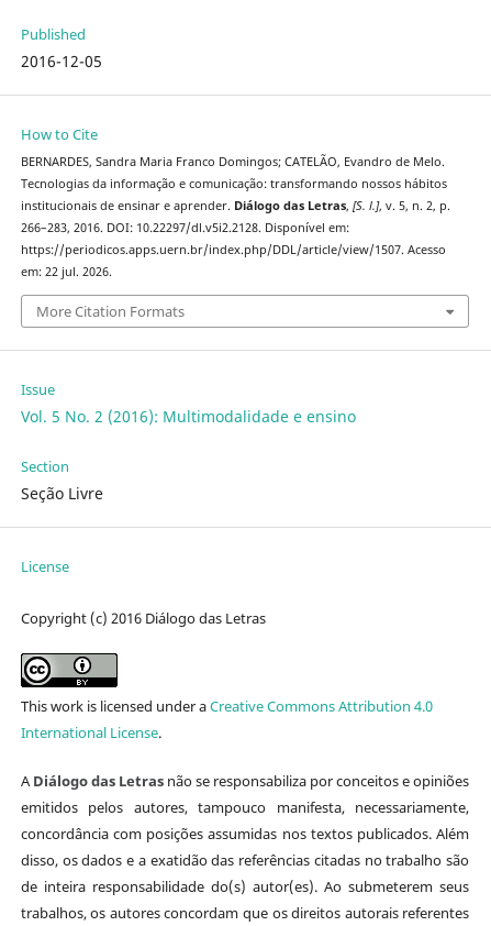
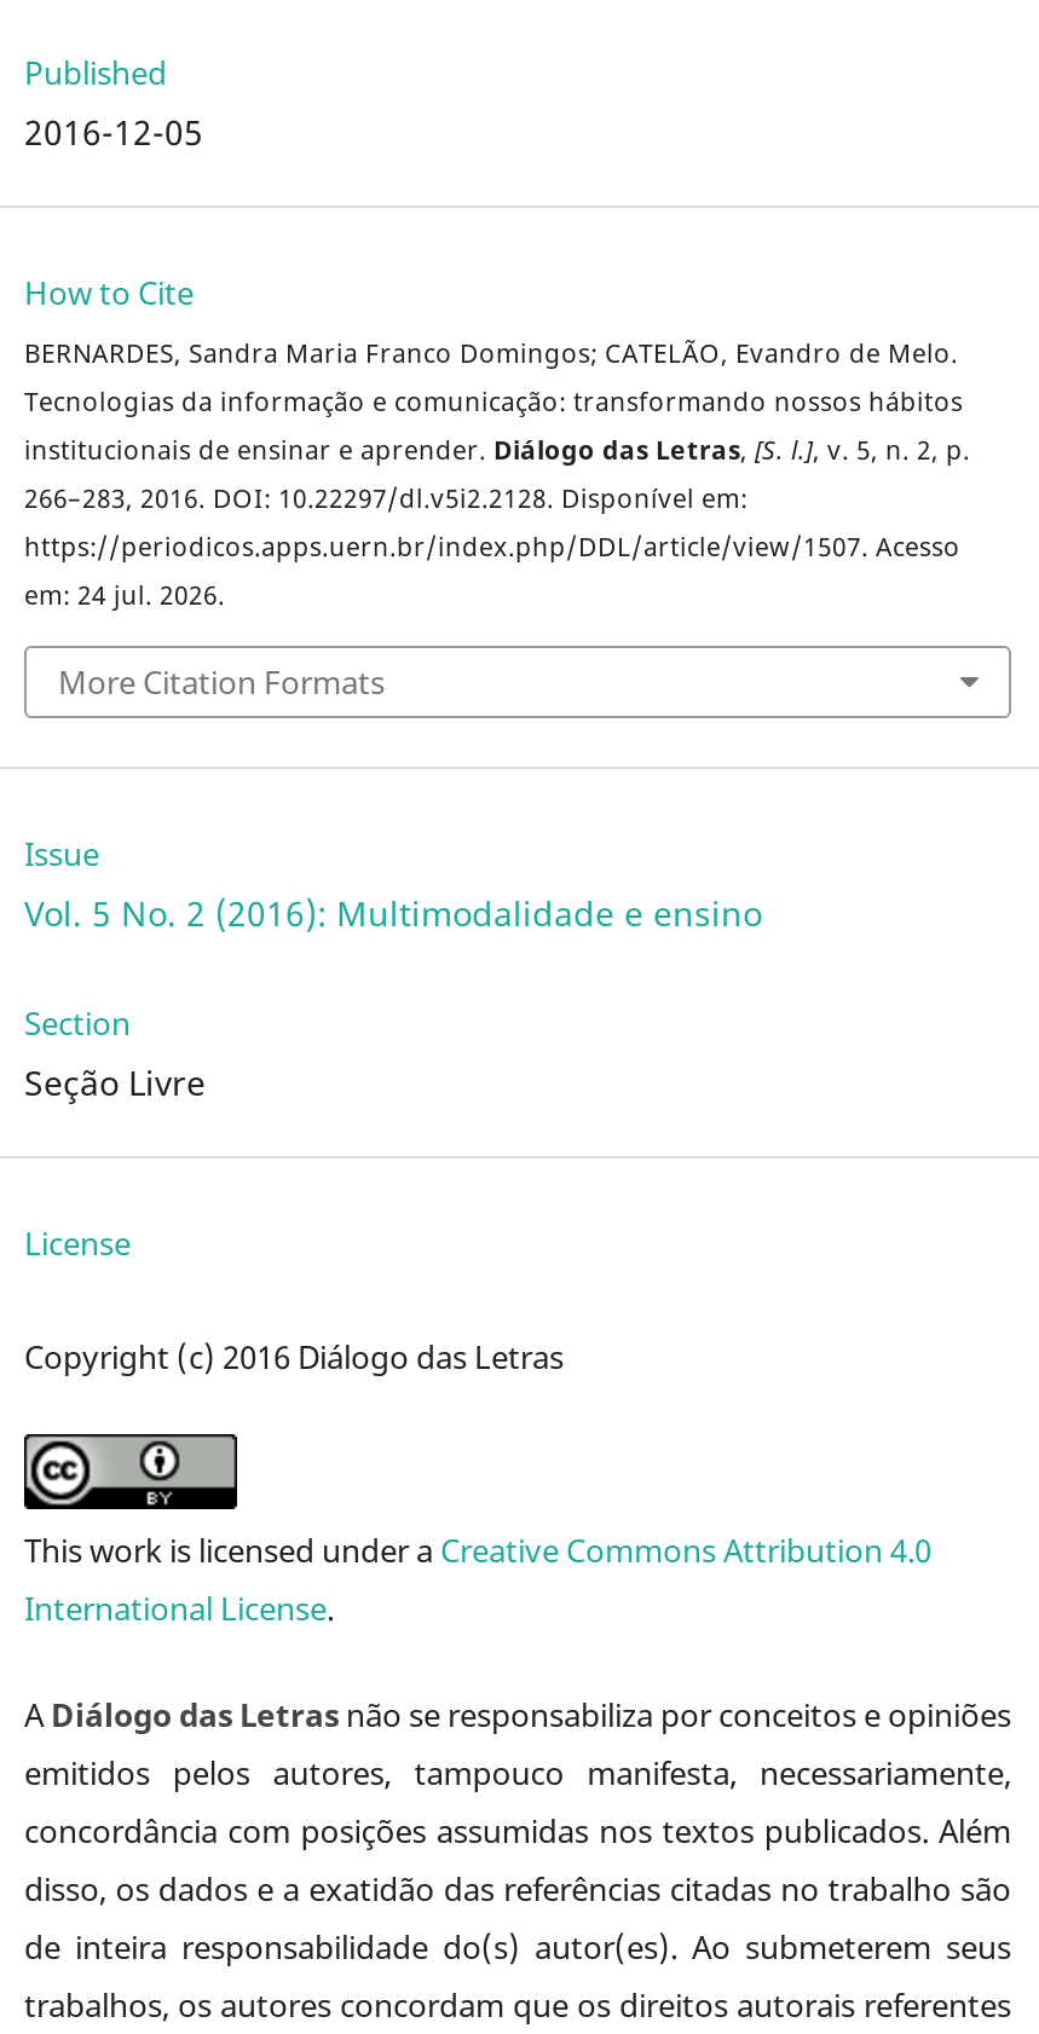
- em: 22 jul. 2026.
+ em: 24 jul. 2026.
